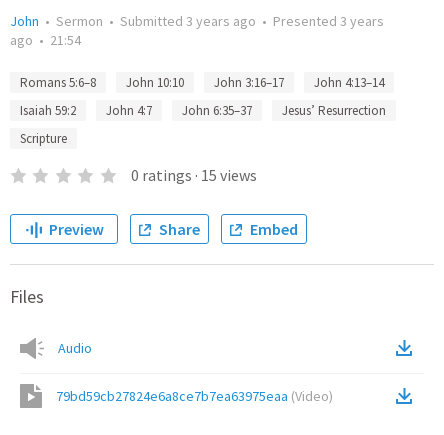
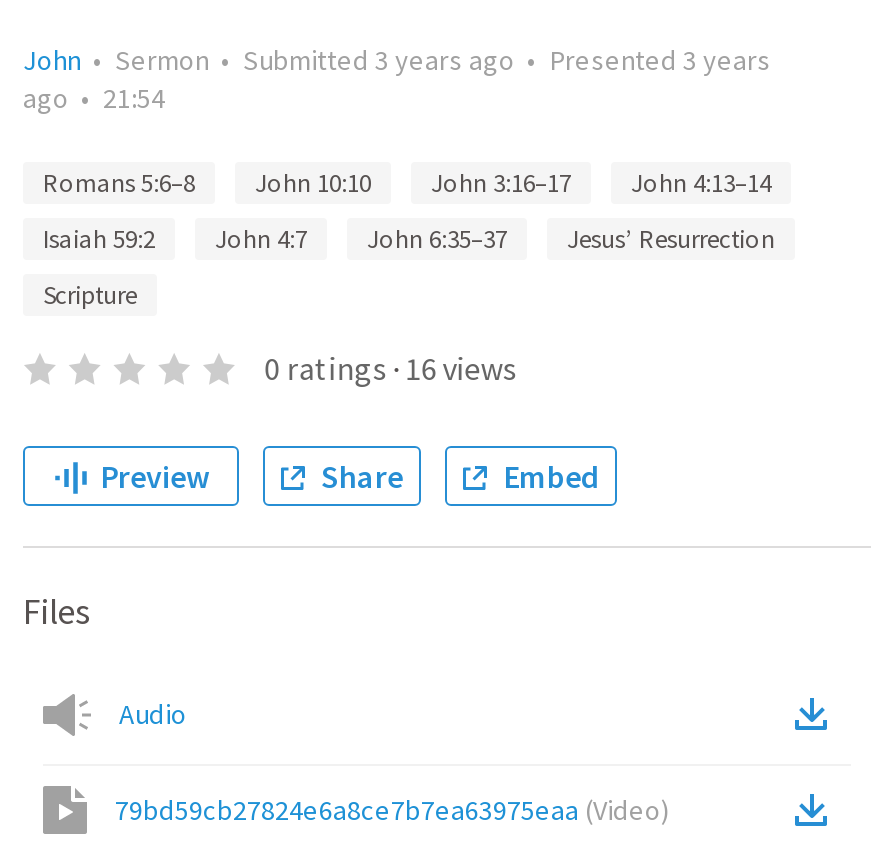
- 0 ratings · 15 views
+ 0 ratings · 16 views
